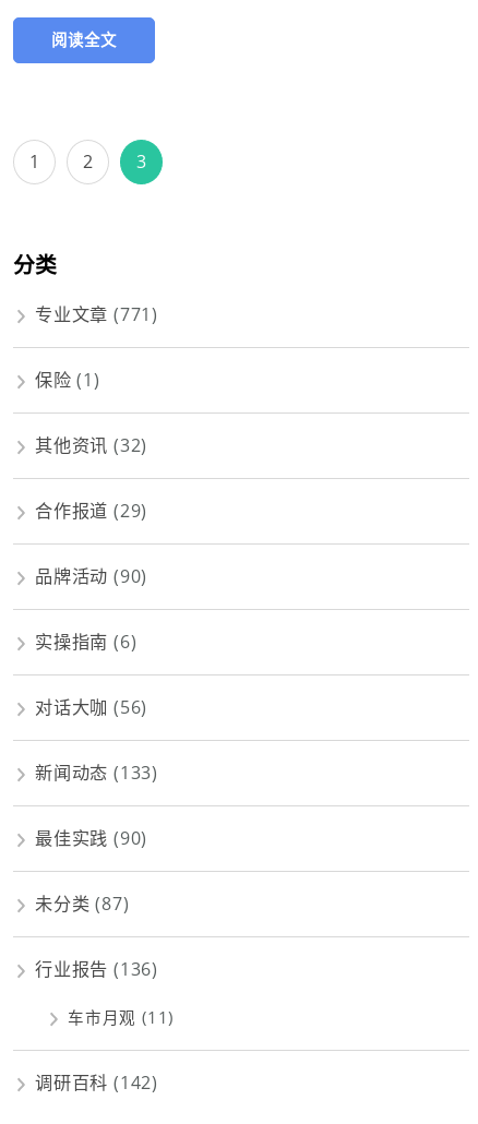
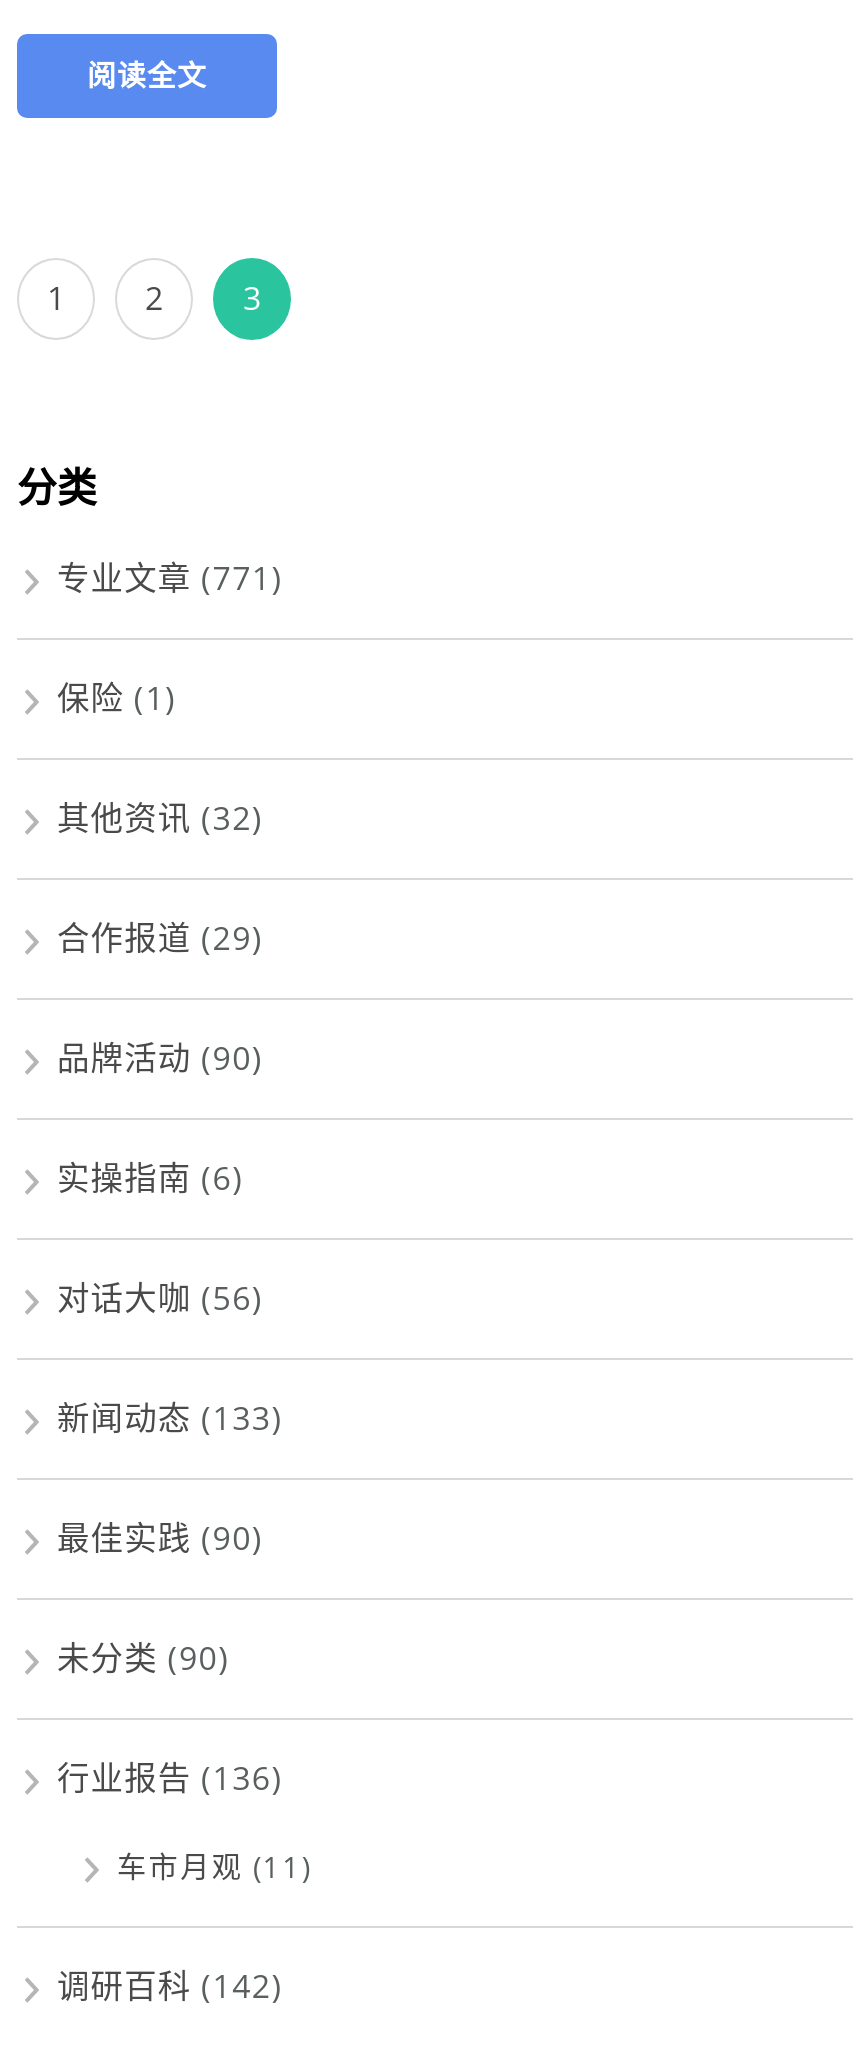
- 未分类(87)
+ 未分类(90)
